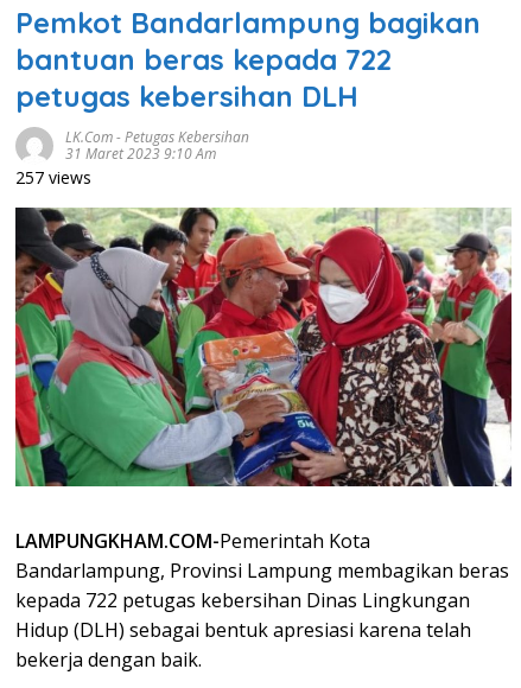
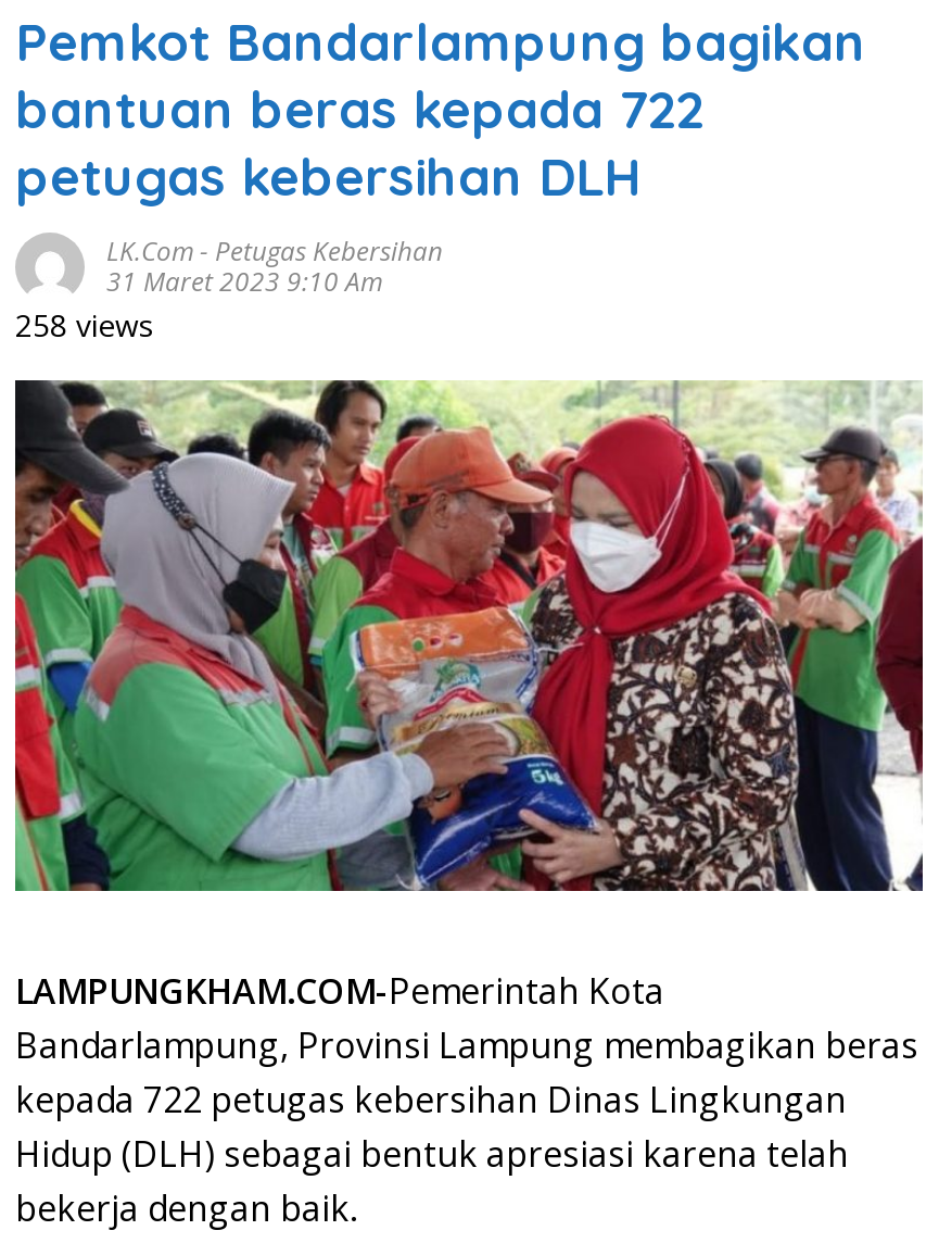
- 257 views
+ 258 views
